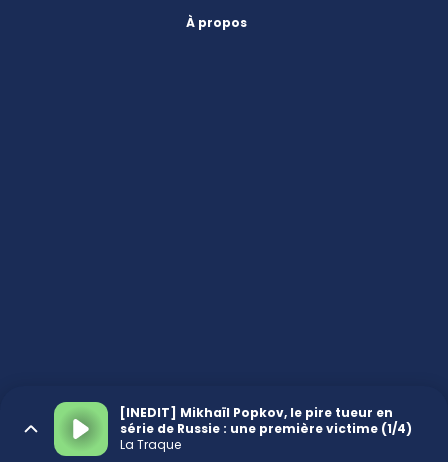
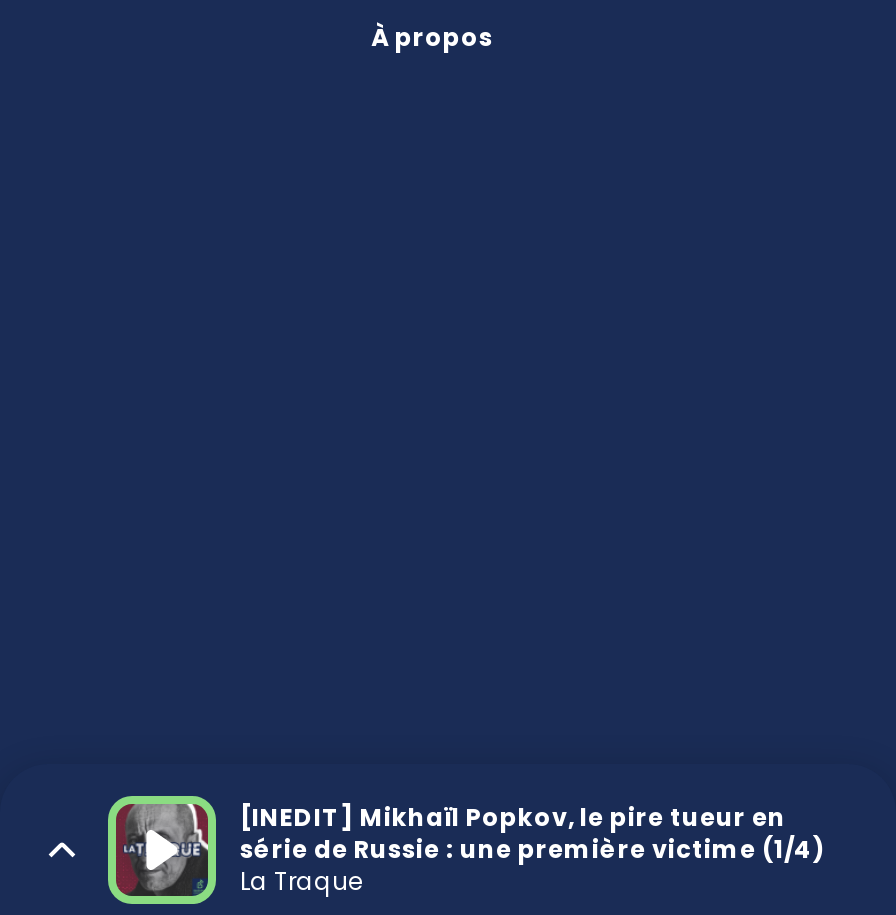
- [image]
+ [image]
